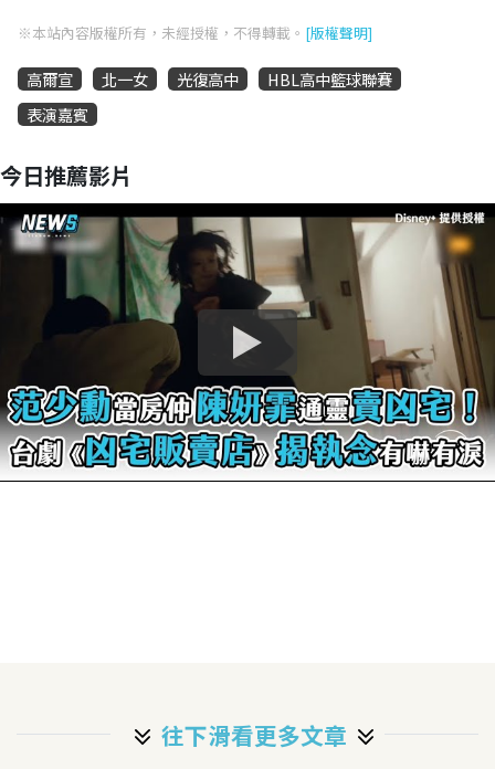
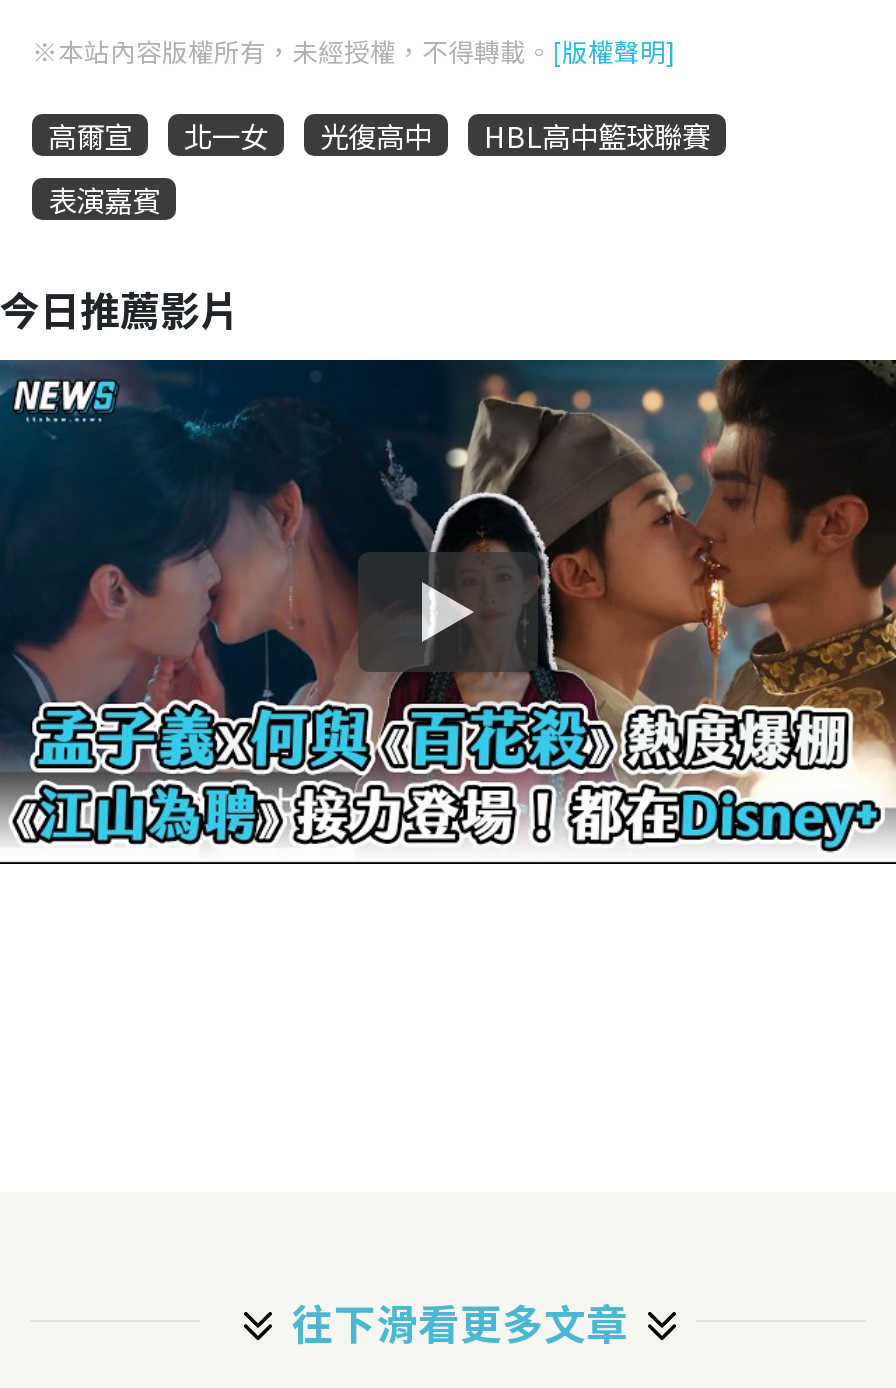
- [image]
+ [image]
